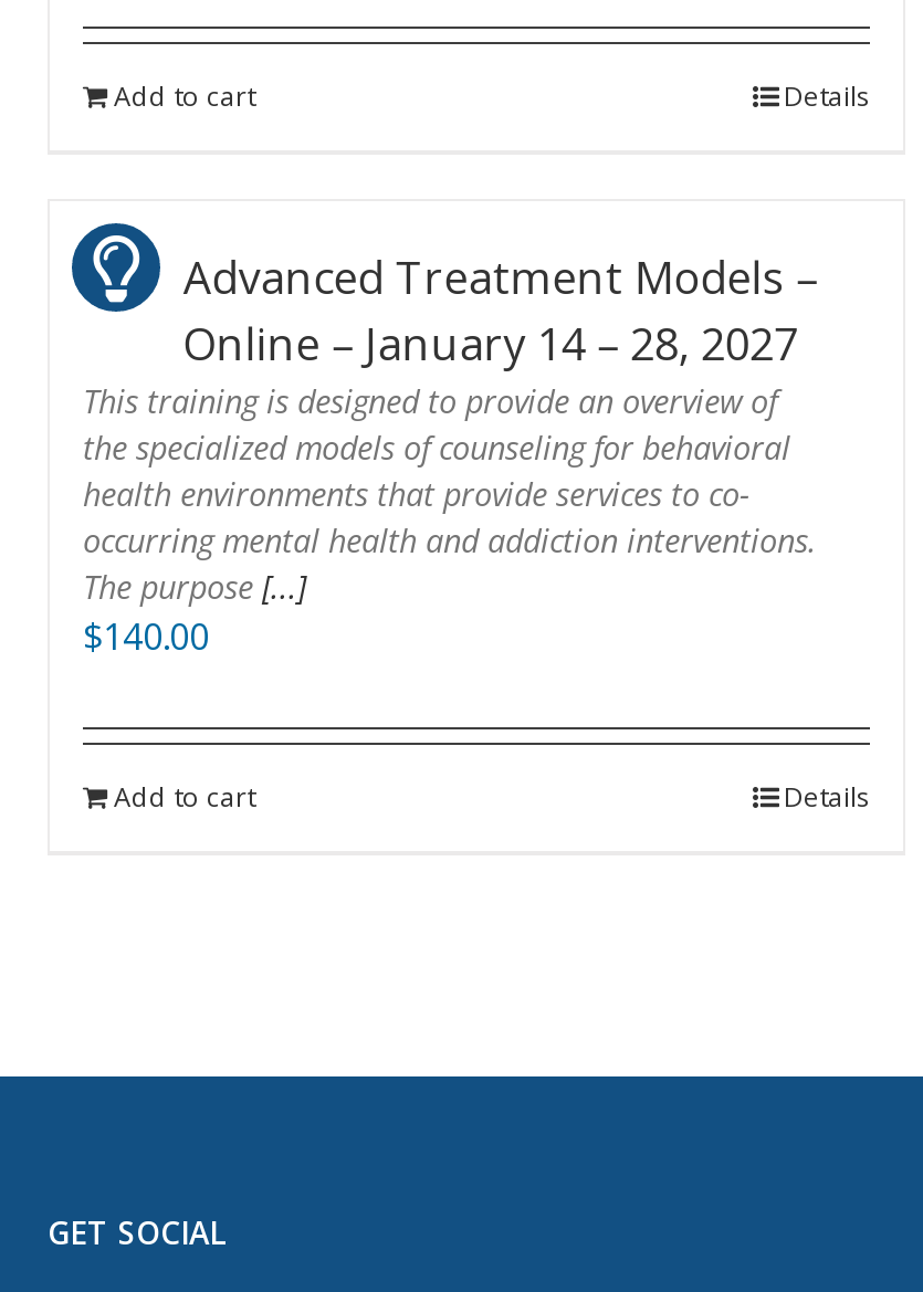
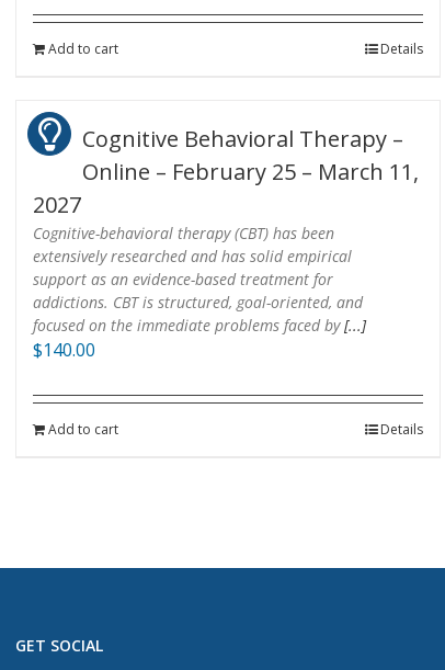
- Advanced Treatment Models –
- Online – January 14 – 28, 2027
- This training is designed to provide an overview of
- the specialized models of counseling for behavioral
- health environments that provide services to co-
- occurring mental health and addiction interventions.
- The purpose [...]
+ Cognitive Behavioral Therapy –
+ Online – February 25 – March 11,
+ 2027
+ Cognitive-behavioral therapy (CBT) has been
+ extensively researched and has solid empirical
+ support as an evidence-based treatment for
+ addictions. CBT is structured, goal-oriented, and
+ focused on the immediate problems faced by[...]
